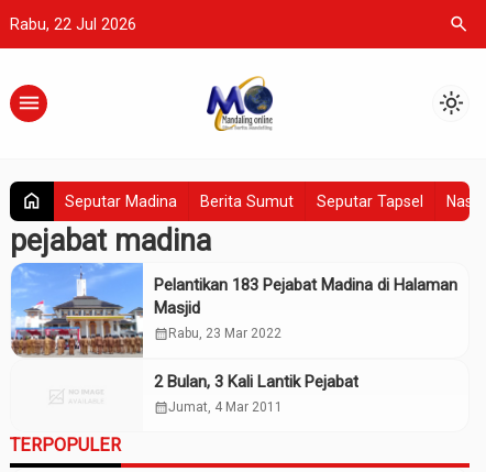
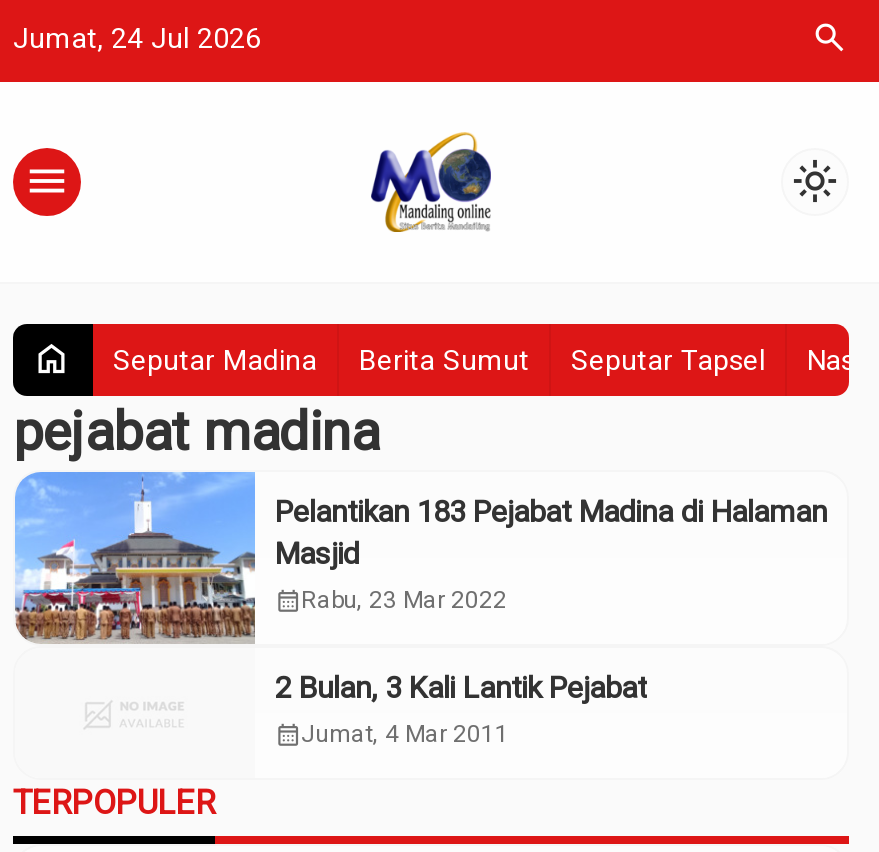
- Rabu, 22 Jul 2026
+ Jumat, 24 Jul 2026
